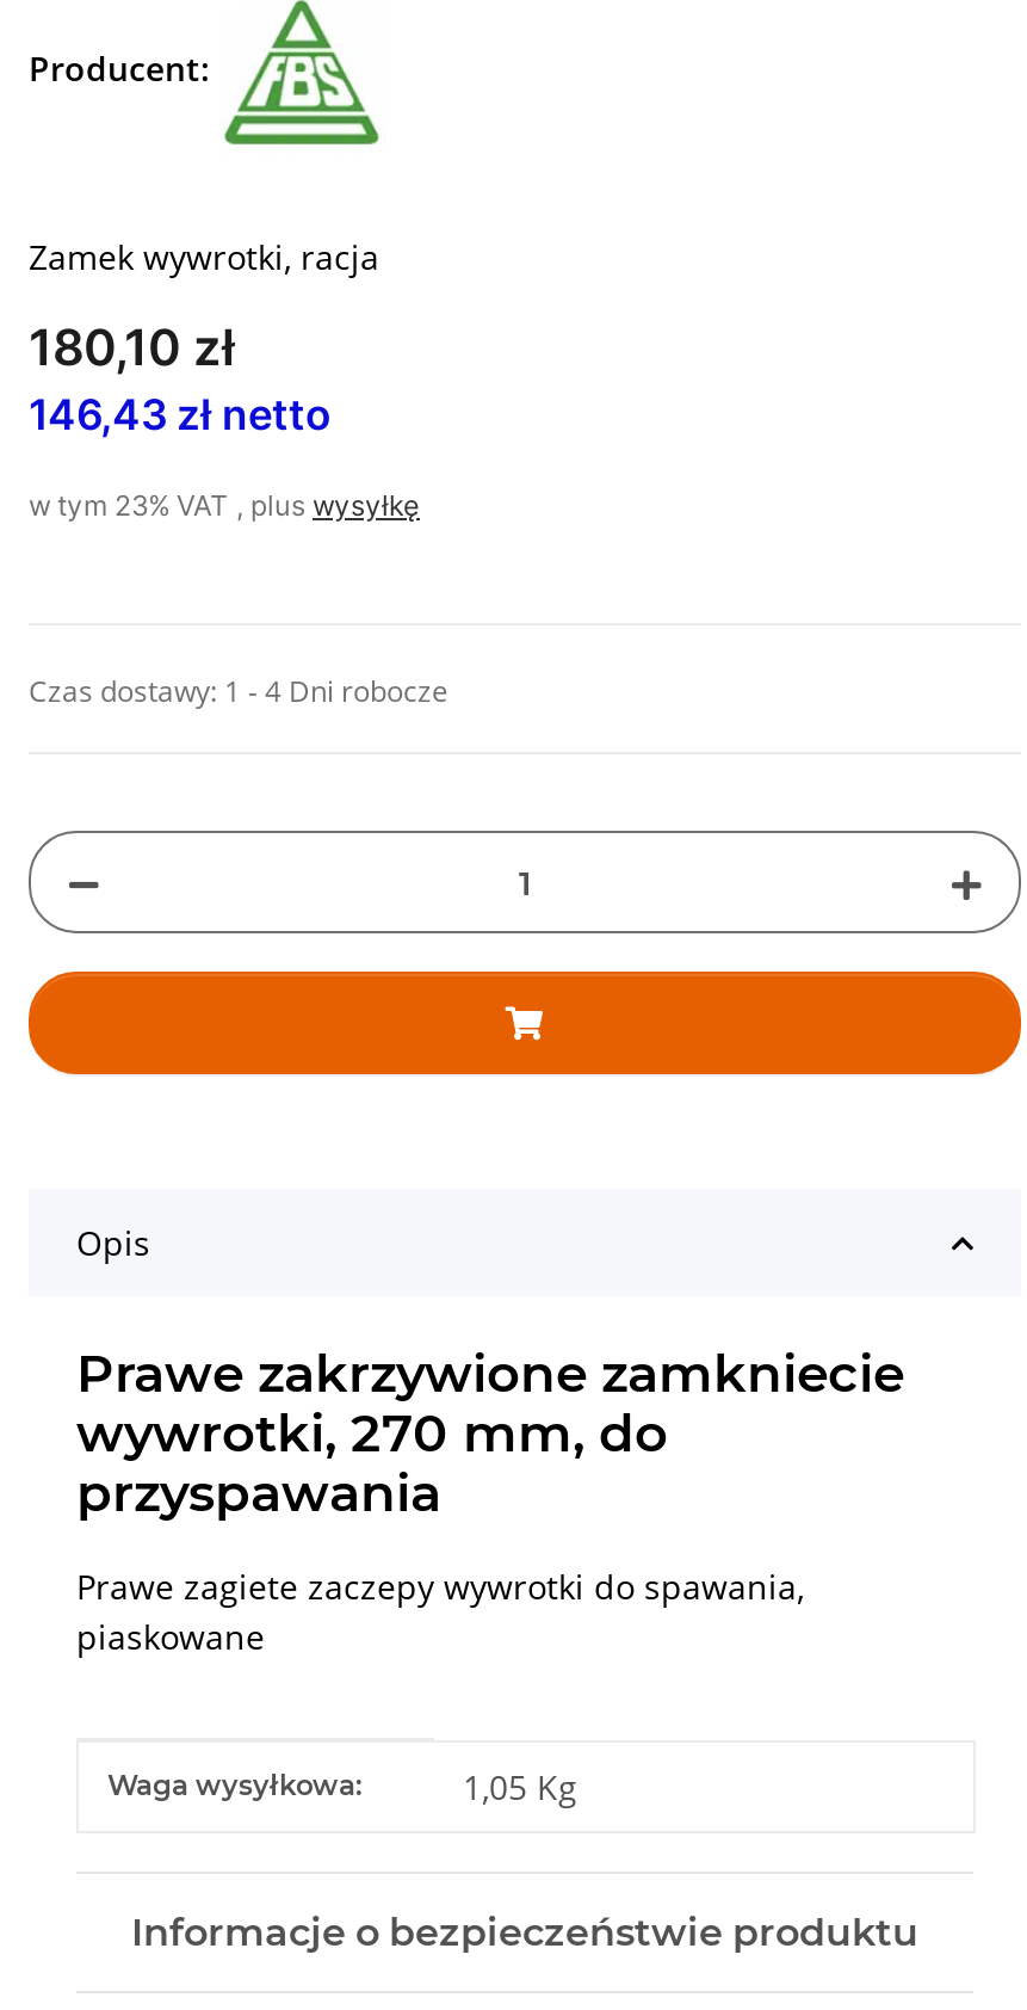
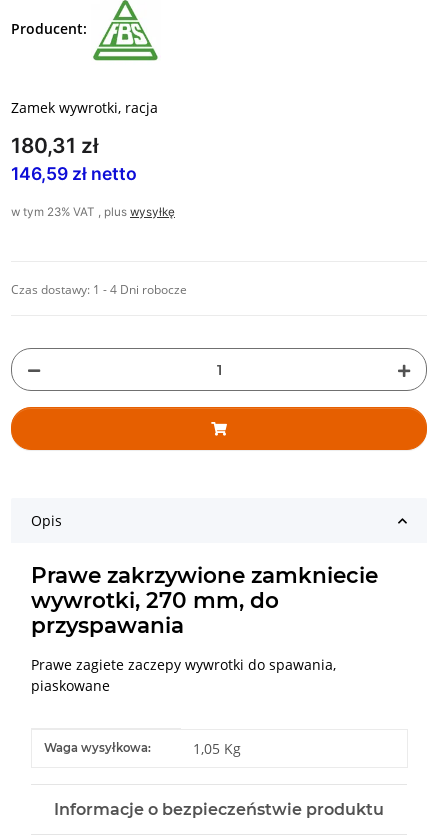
- 180,10 zł
+ 180,31 zł

- 146,43 zł netto
+ 146,59 zł netto
